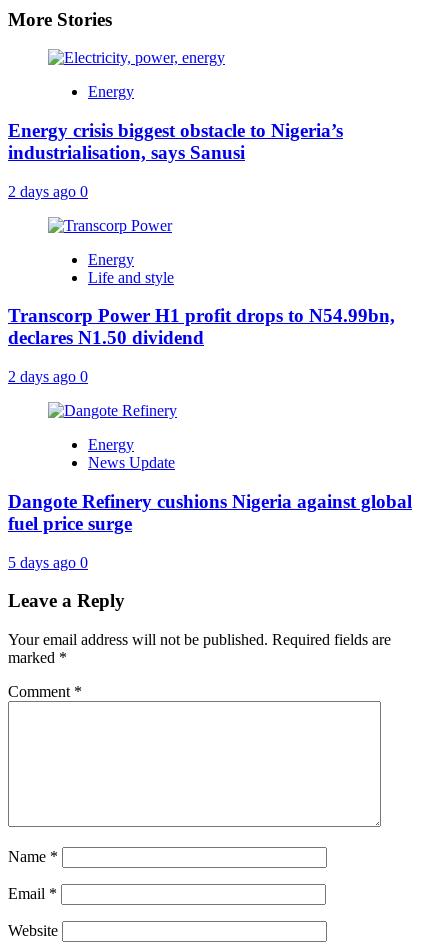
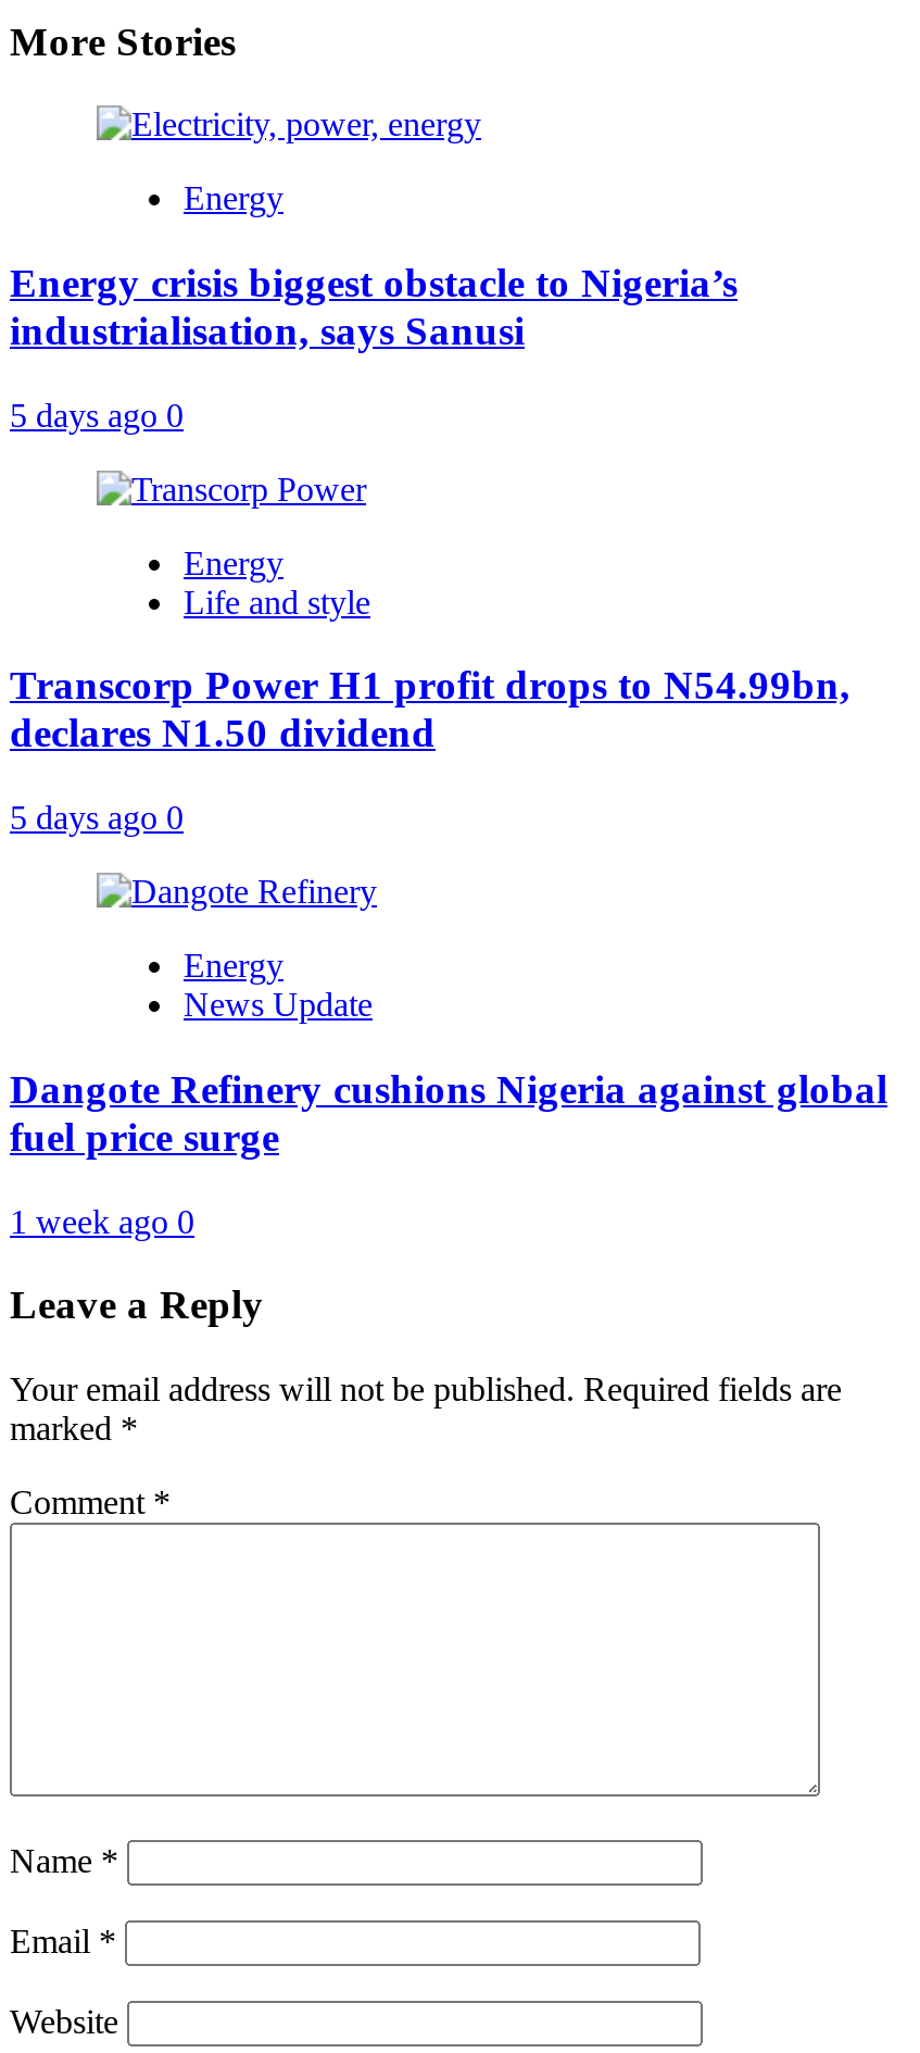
- 2 days ago 0
+ 5 days ago 0

- 2 days ago 0
+ 5 days ago 0

- 5 days ago 0
+ 1 week ago 0
